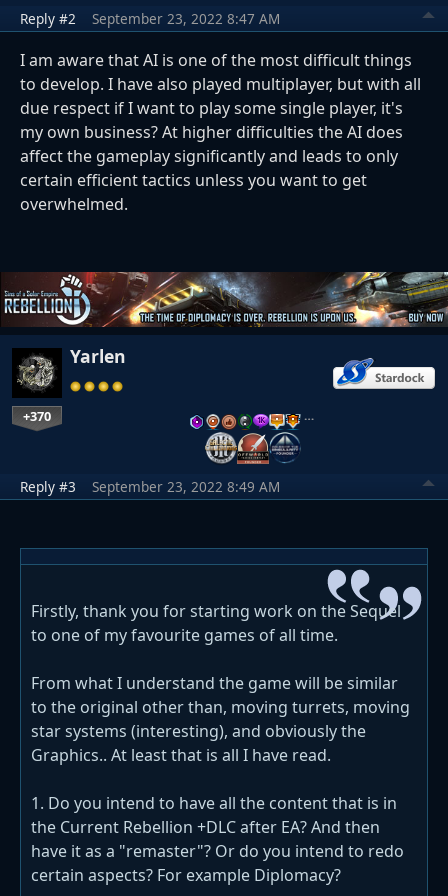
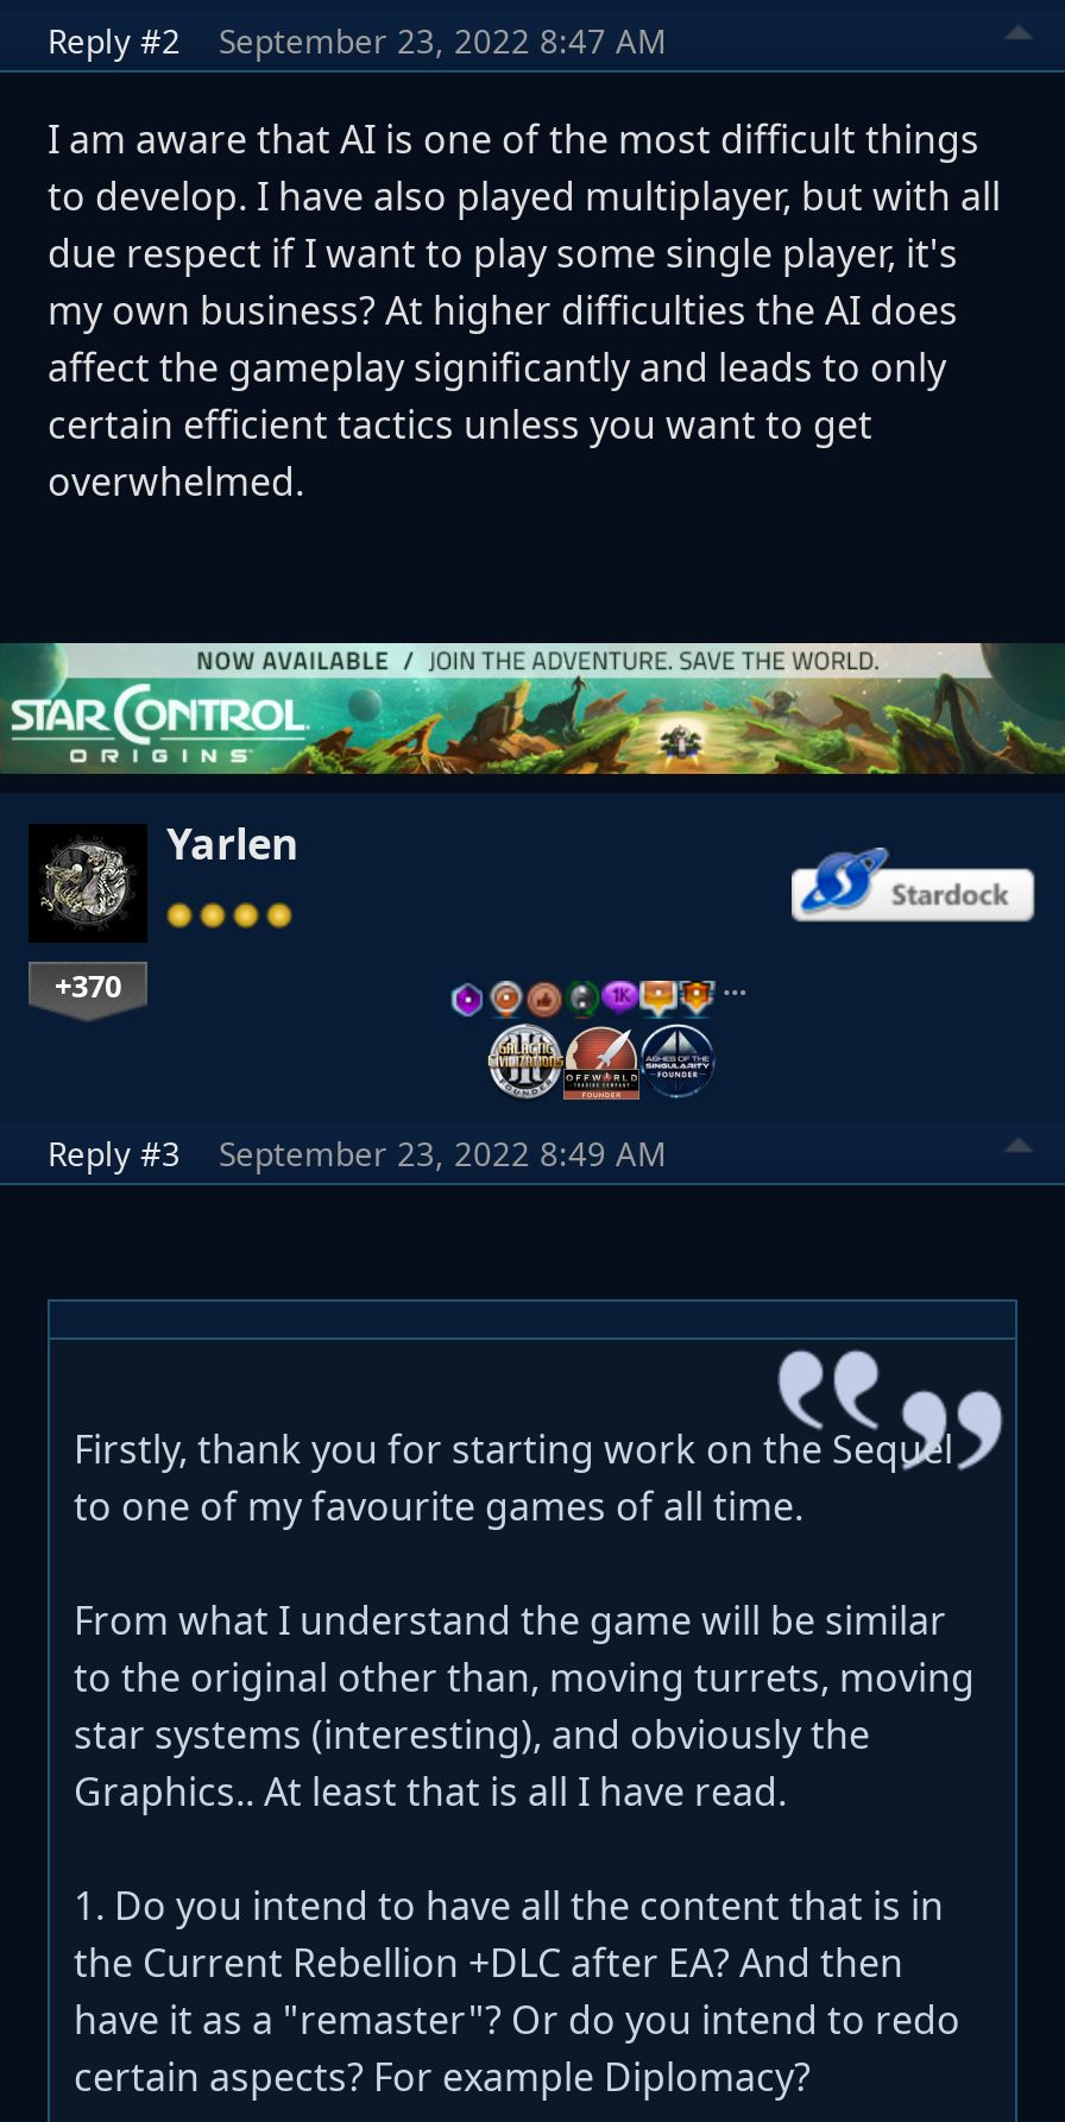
- [image]
+ [image]
